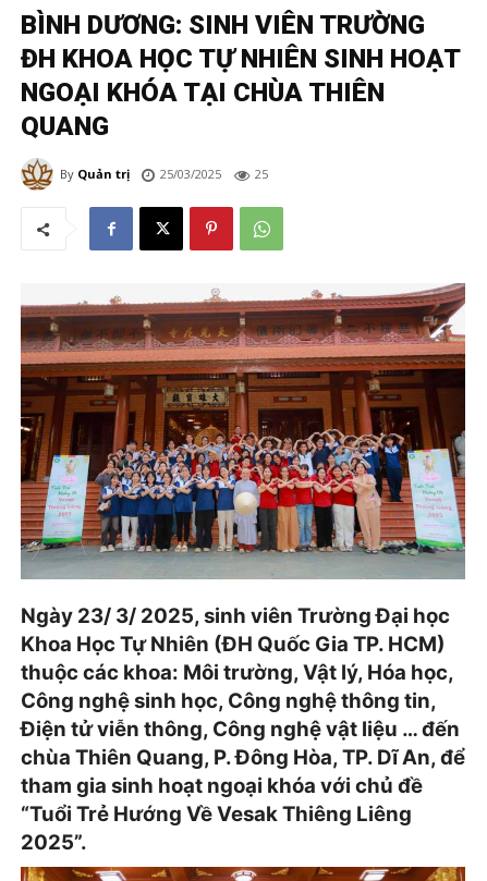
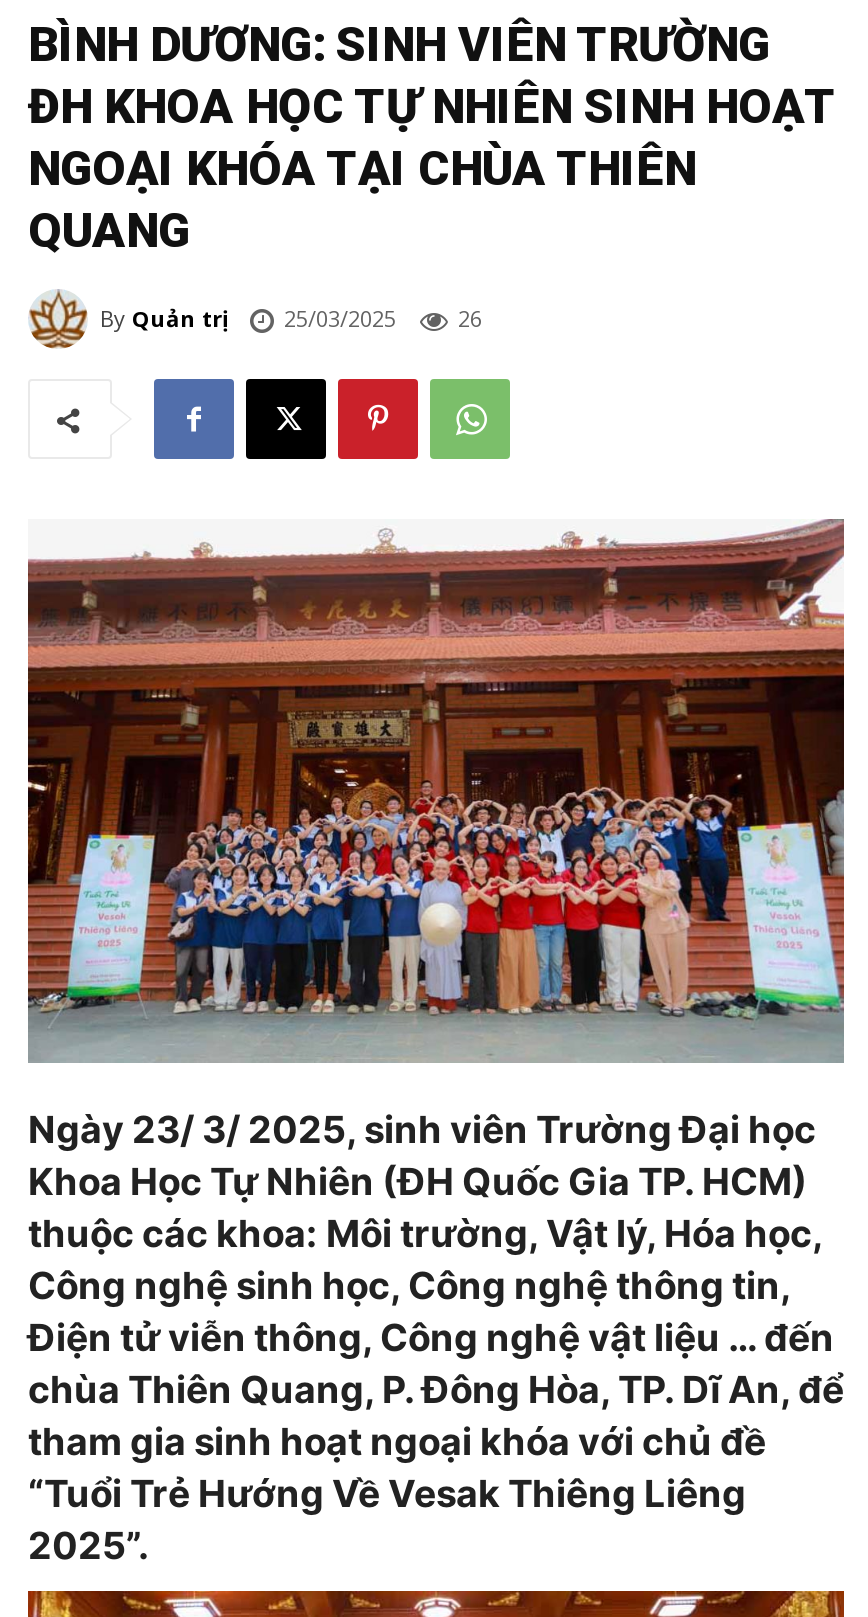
- 25
+ 26
